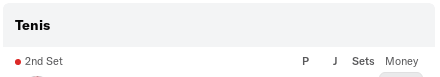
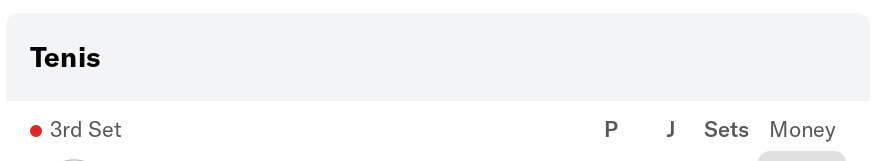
- 2nd Set
+ 3rd Set
